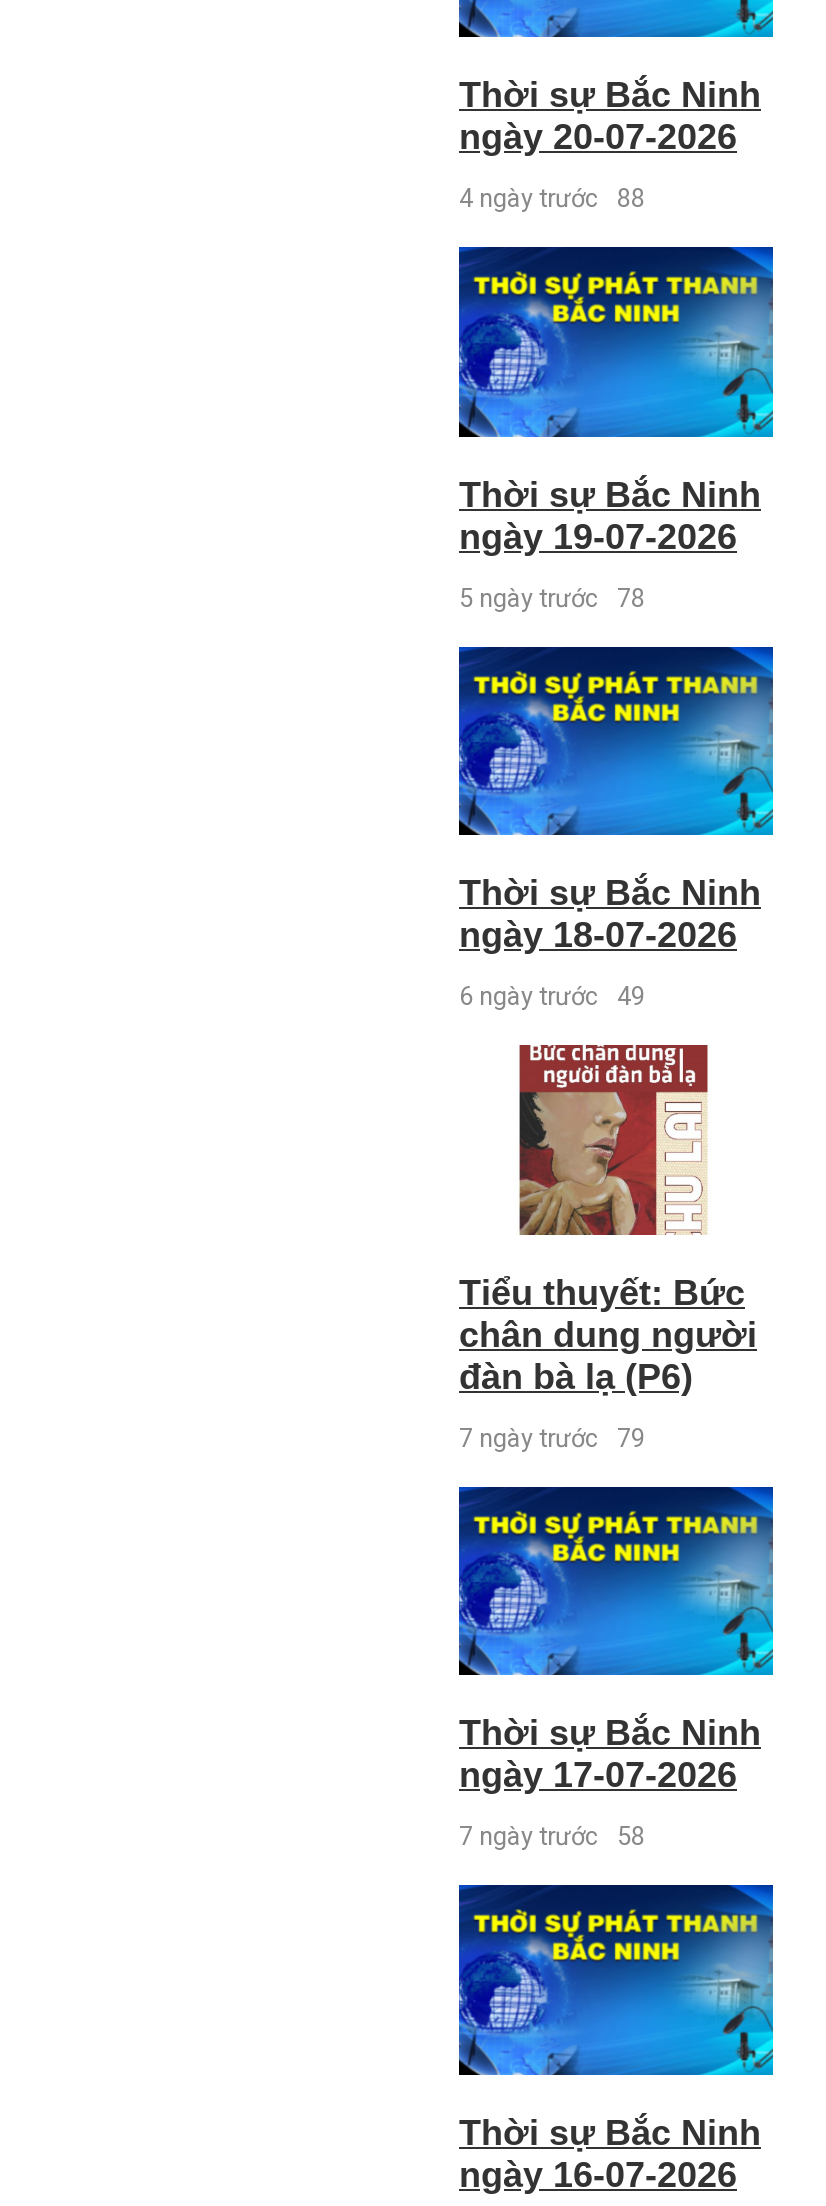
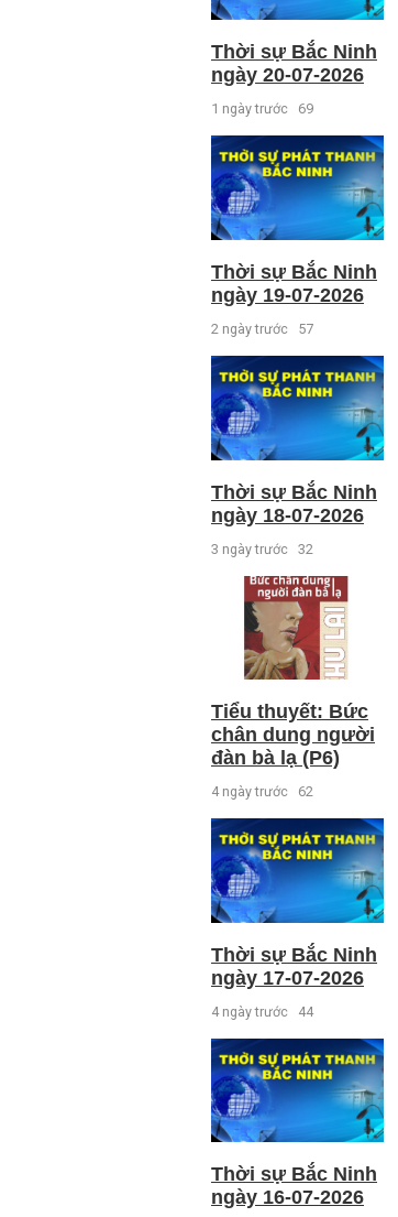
- 4 ngày trước 88
+ 1 ngày trước 69

- 5 ngày trước 78
+ 2 ngày trước 57

- 6 ngày trước 49
+ 3 ngày trước 32

- 7 ngày trước 79
+ 4 ngày trước 62

- 7 ngày trước 58
+ 4 ngày trước 44
